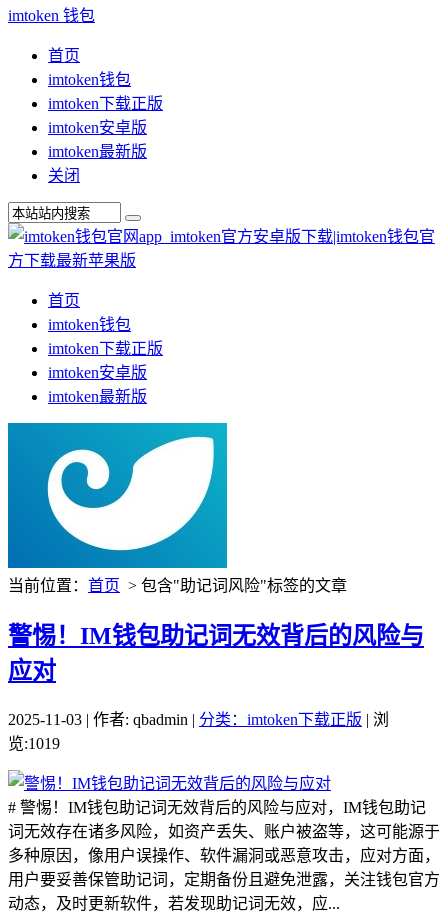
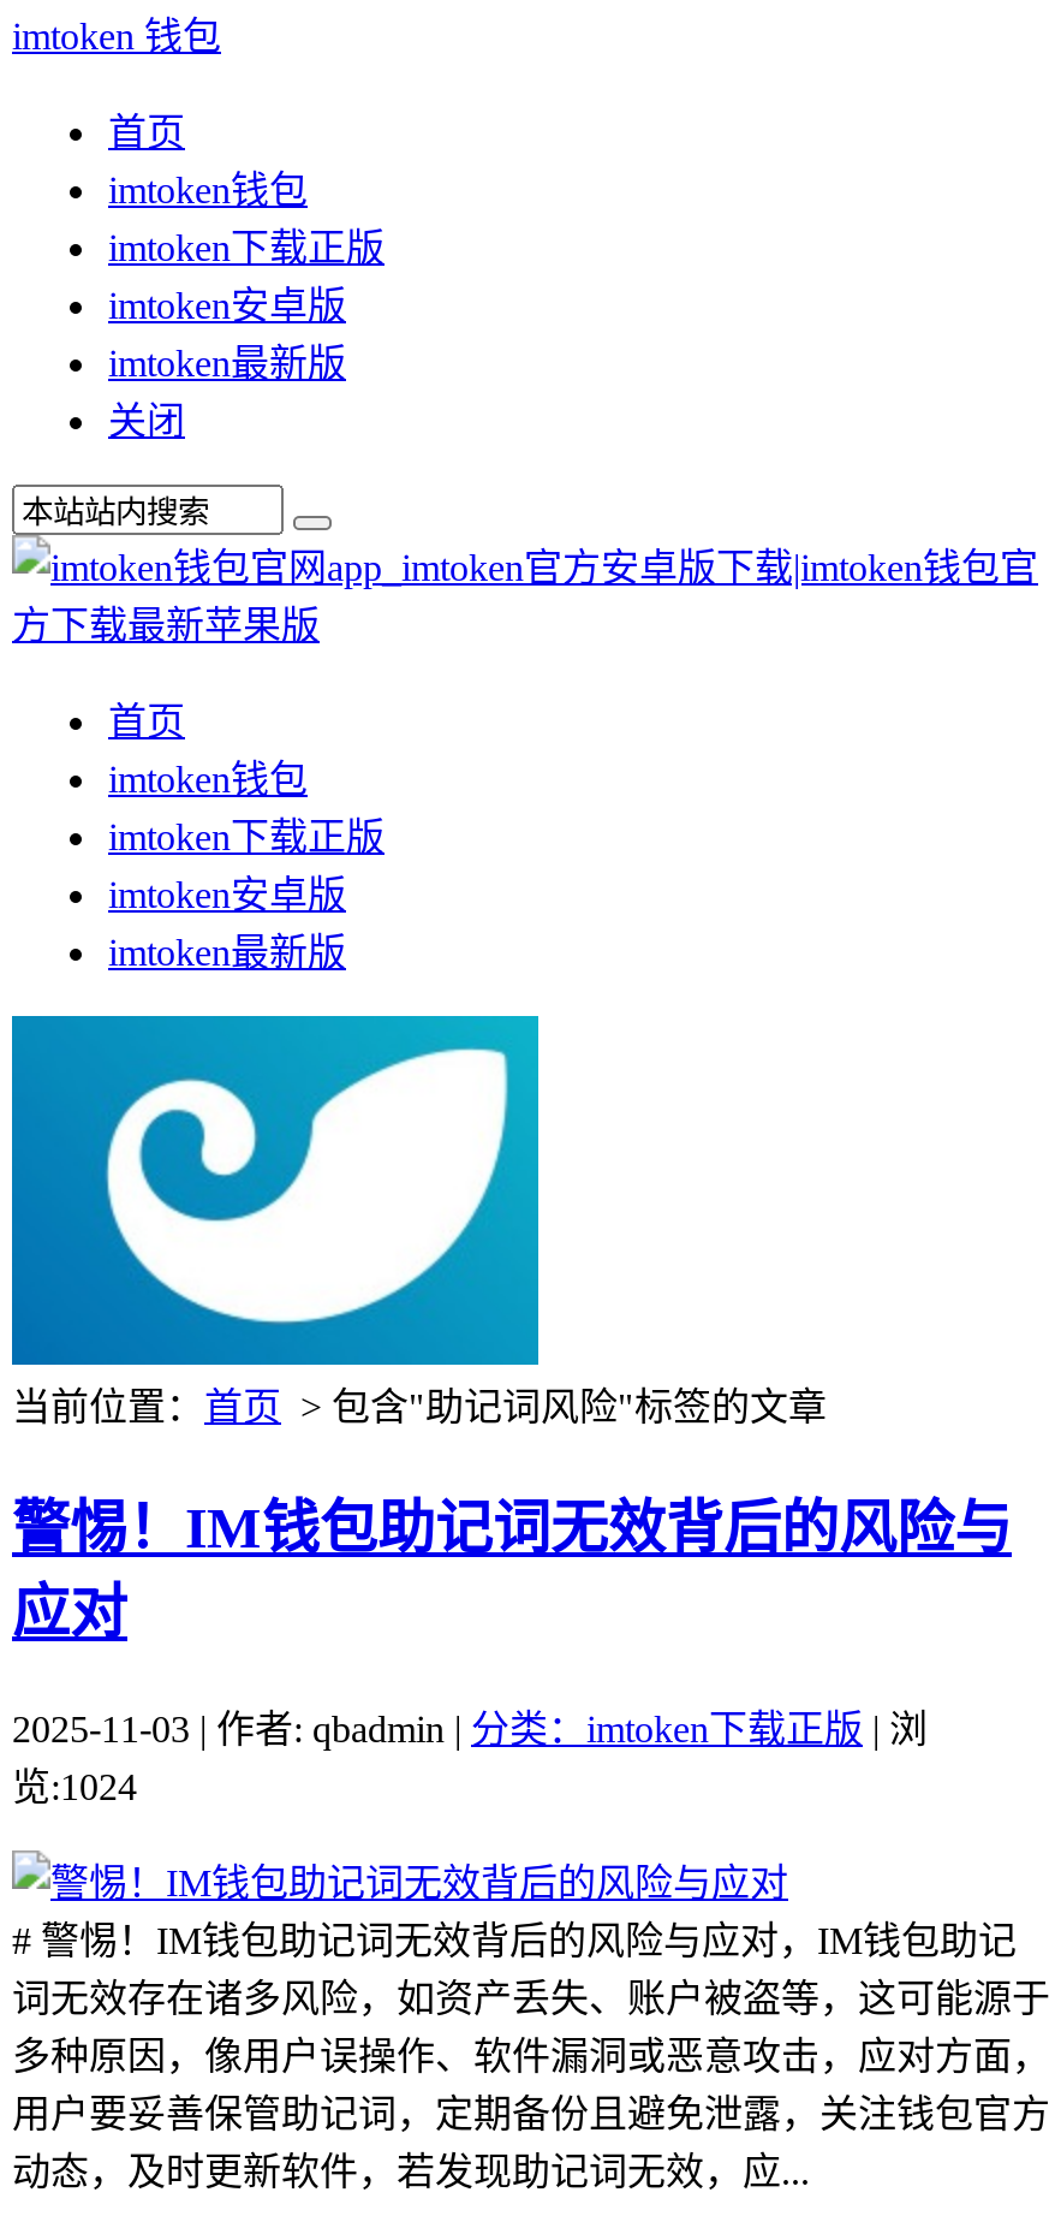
- 览:1019
+ 览:1024
